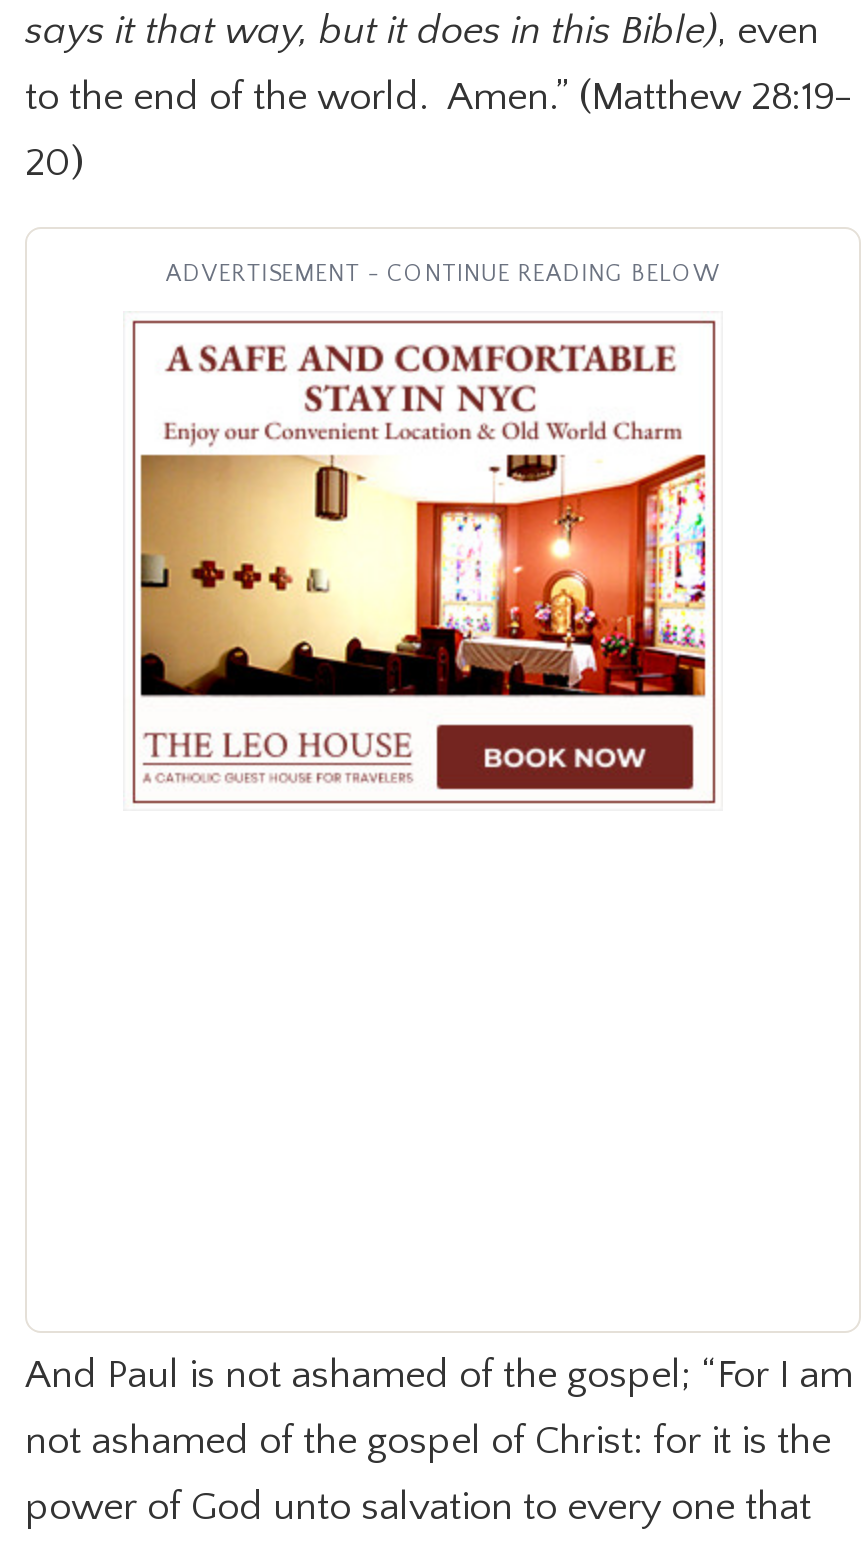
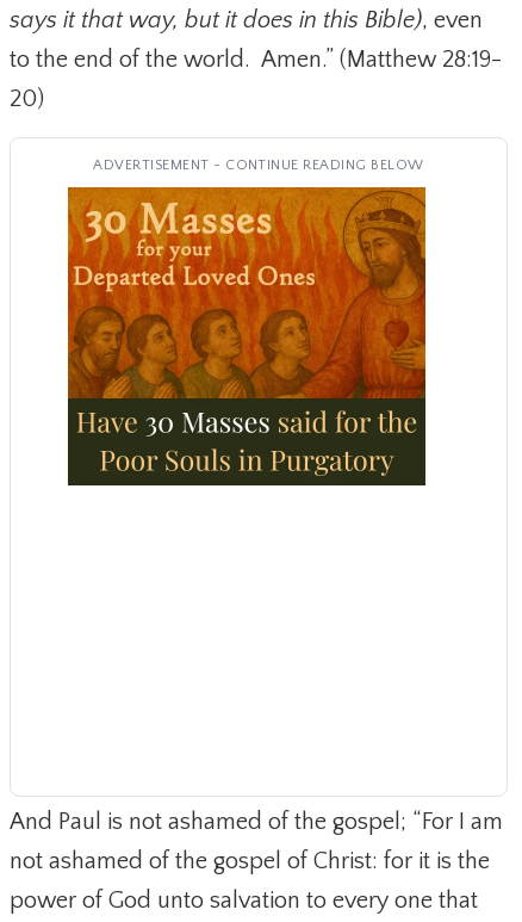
- [image]
+ [image]
